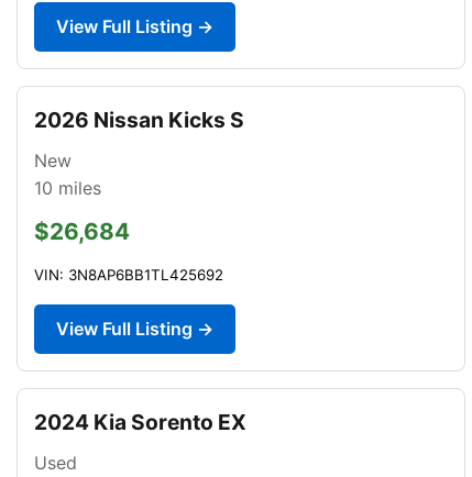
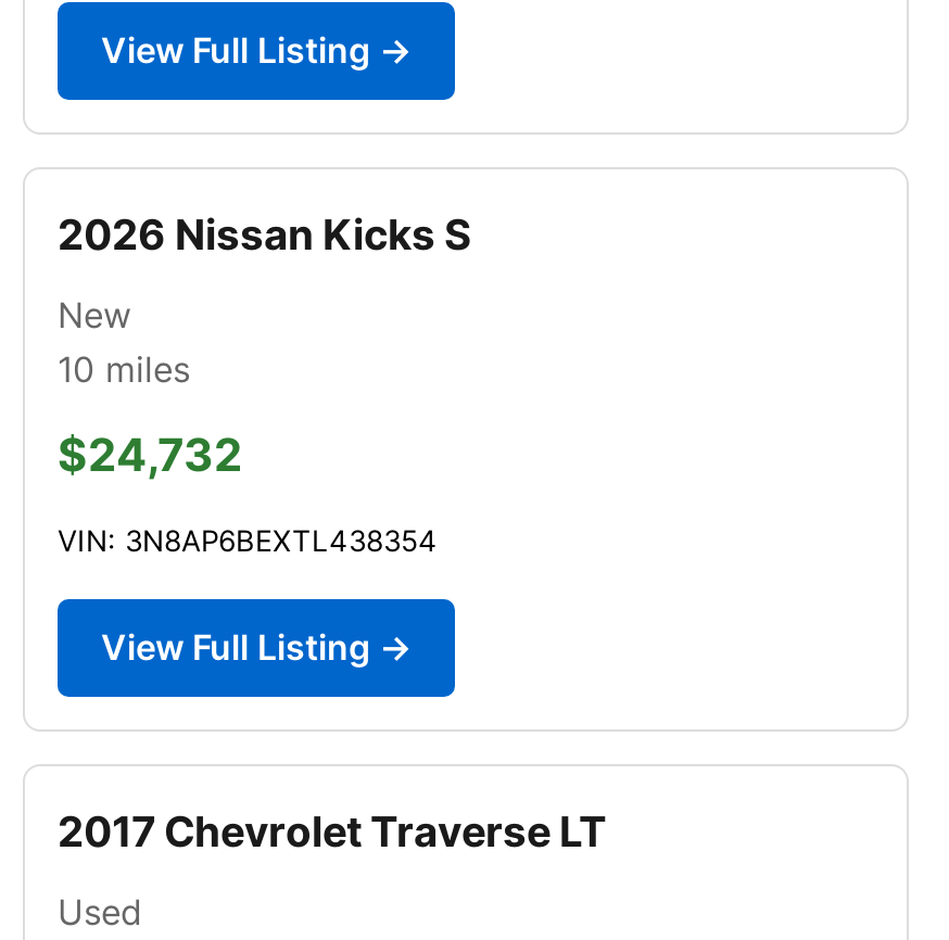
- $26,684
+ $24,732

- VIN: 3N8AP6BB1TL425692
+ VIN: 3N8AP6BEXTL438354

- 2024 Kia Sorento EX
+ 2017 Chevrolet Traverse LT
